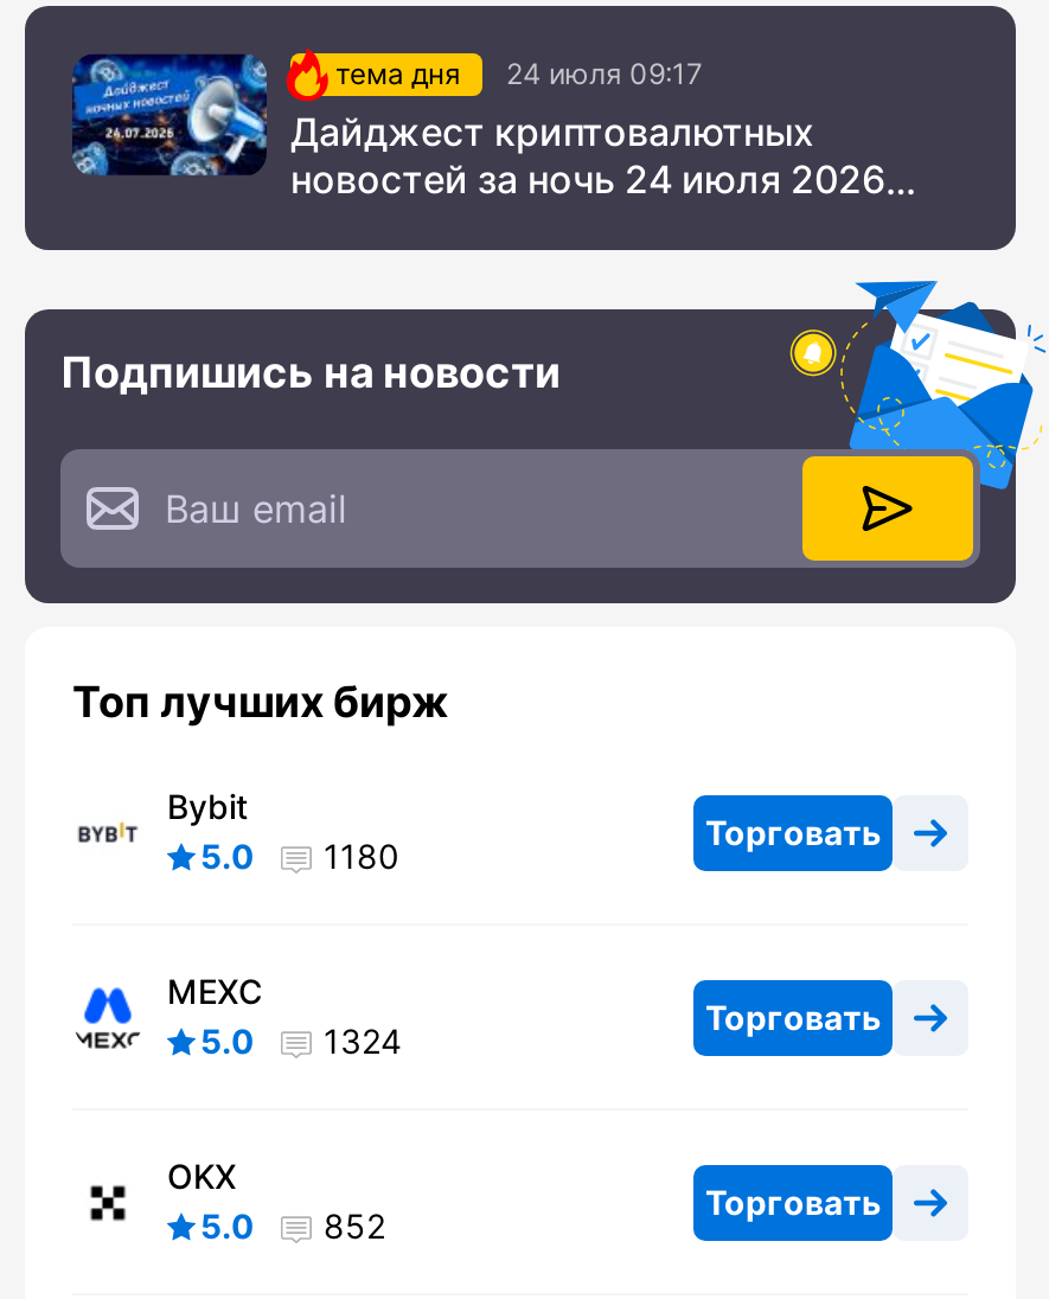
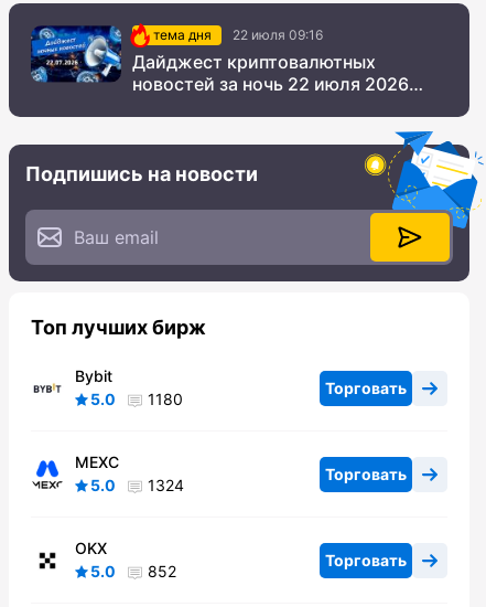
- тема дня 24 июля 09:17
+ тема дня 22 июля 09:16

- новостей за ночь 24 июля 2026
+ новостей за ночь 22 июля 2026
